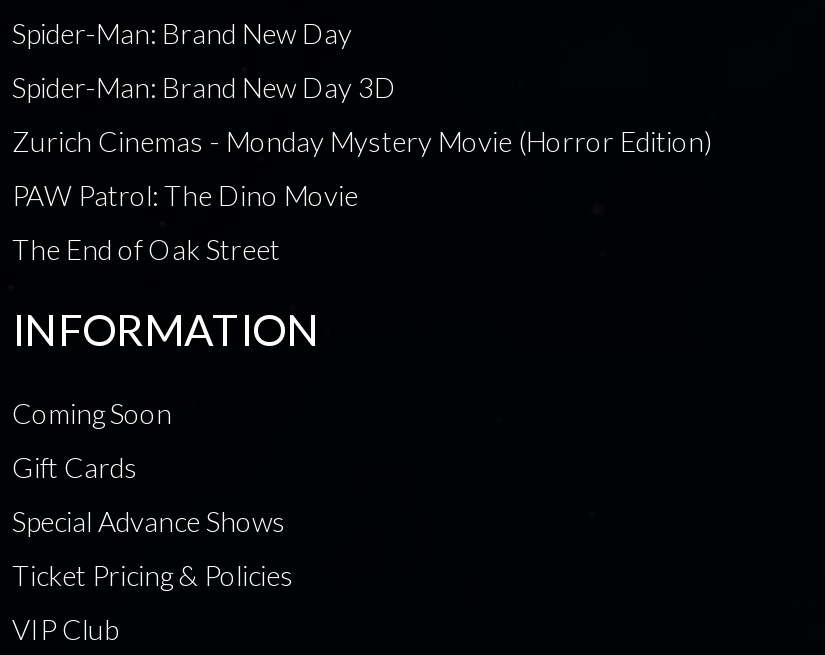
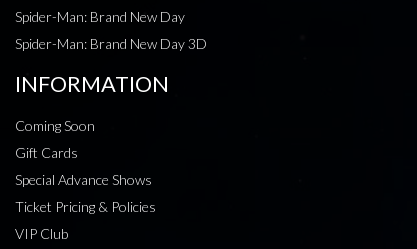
- Zurich Cinemas - Monday Mystery Movie (Horror Edition)
- PAW Patrol: The Dino Movie
- The End of Oak Street
